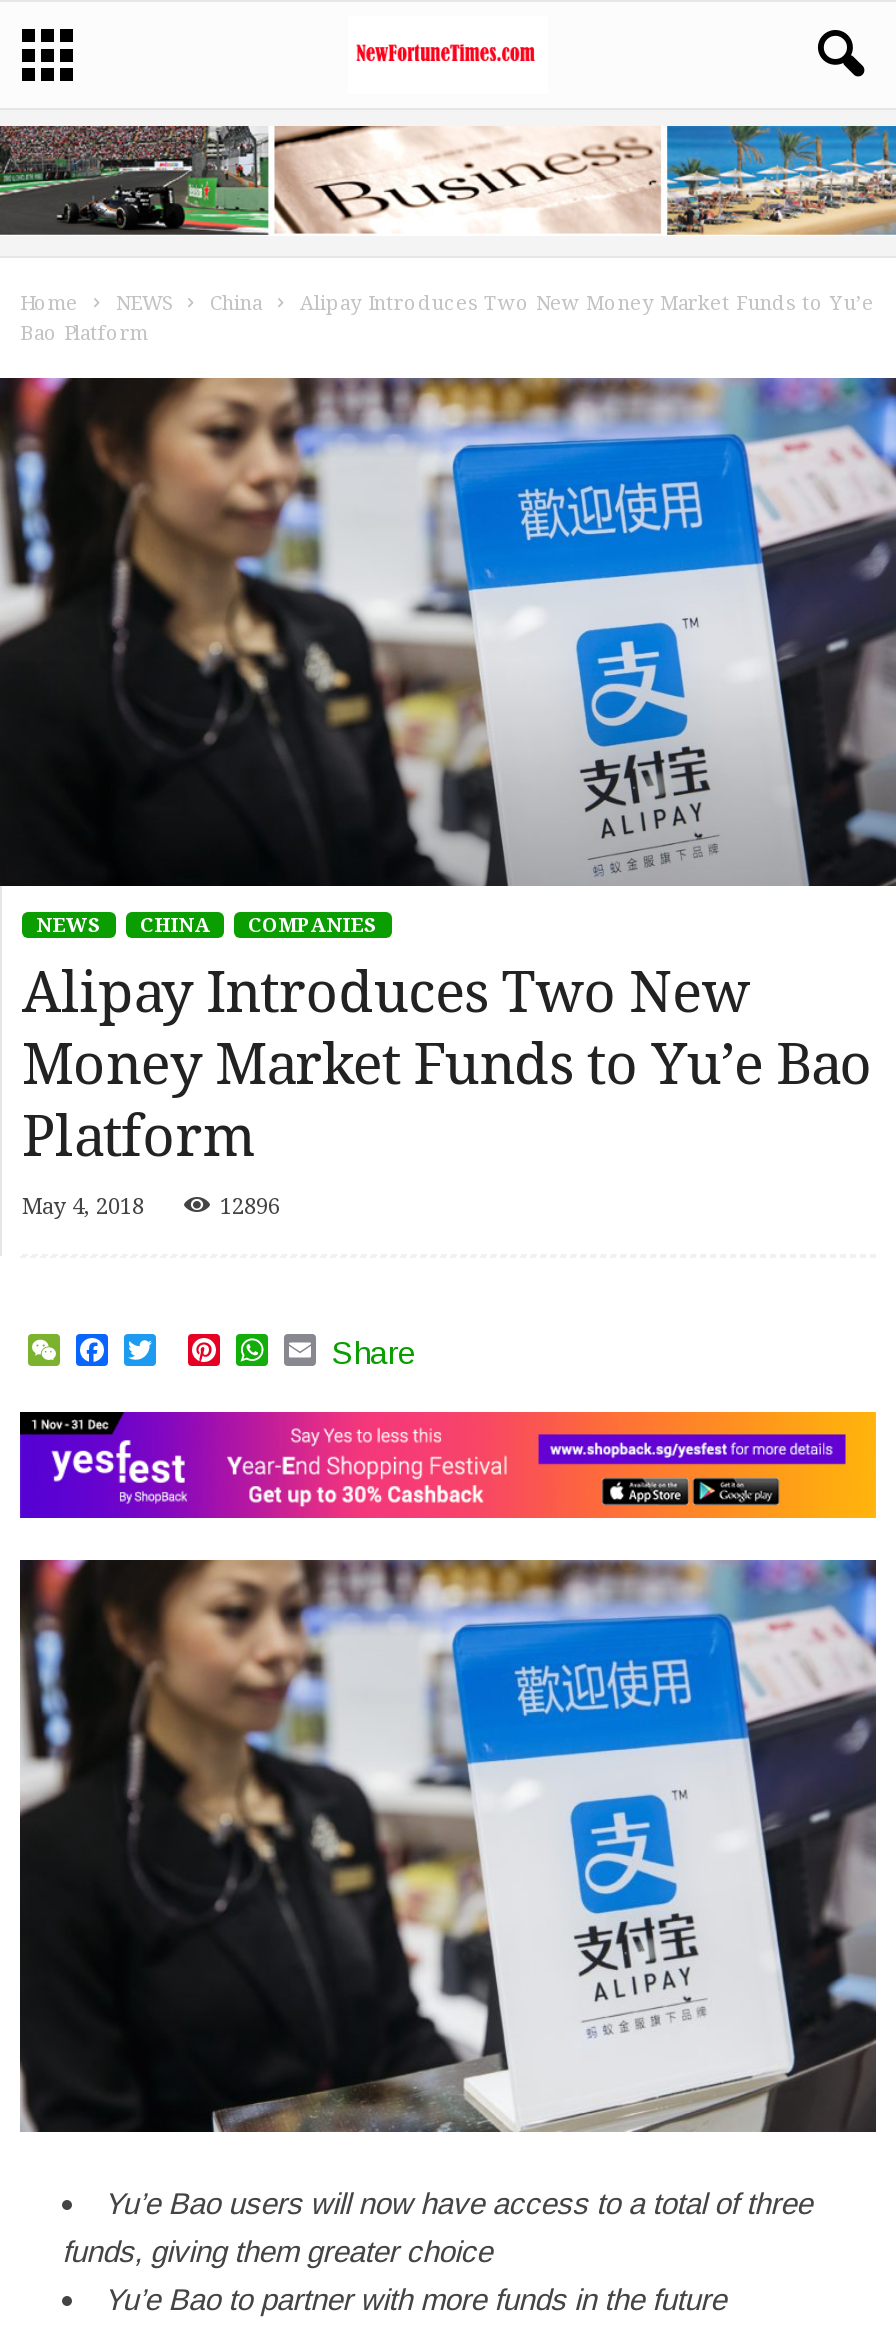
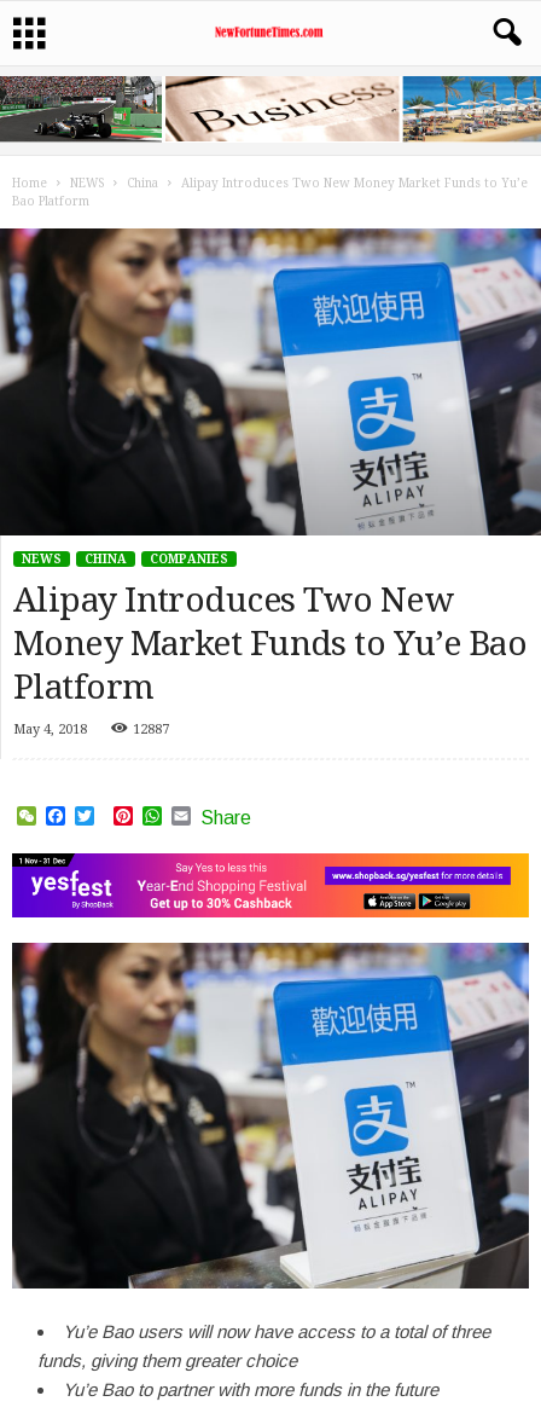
- 12896
+ 12887
